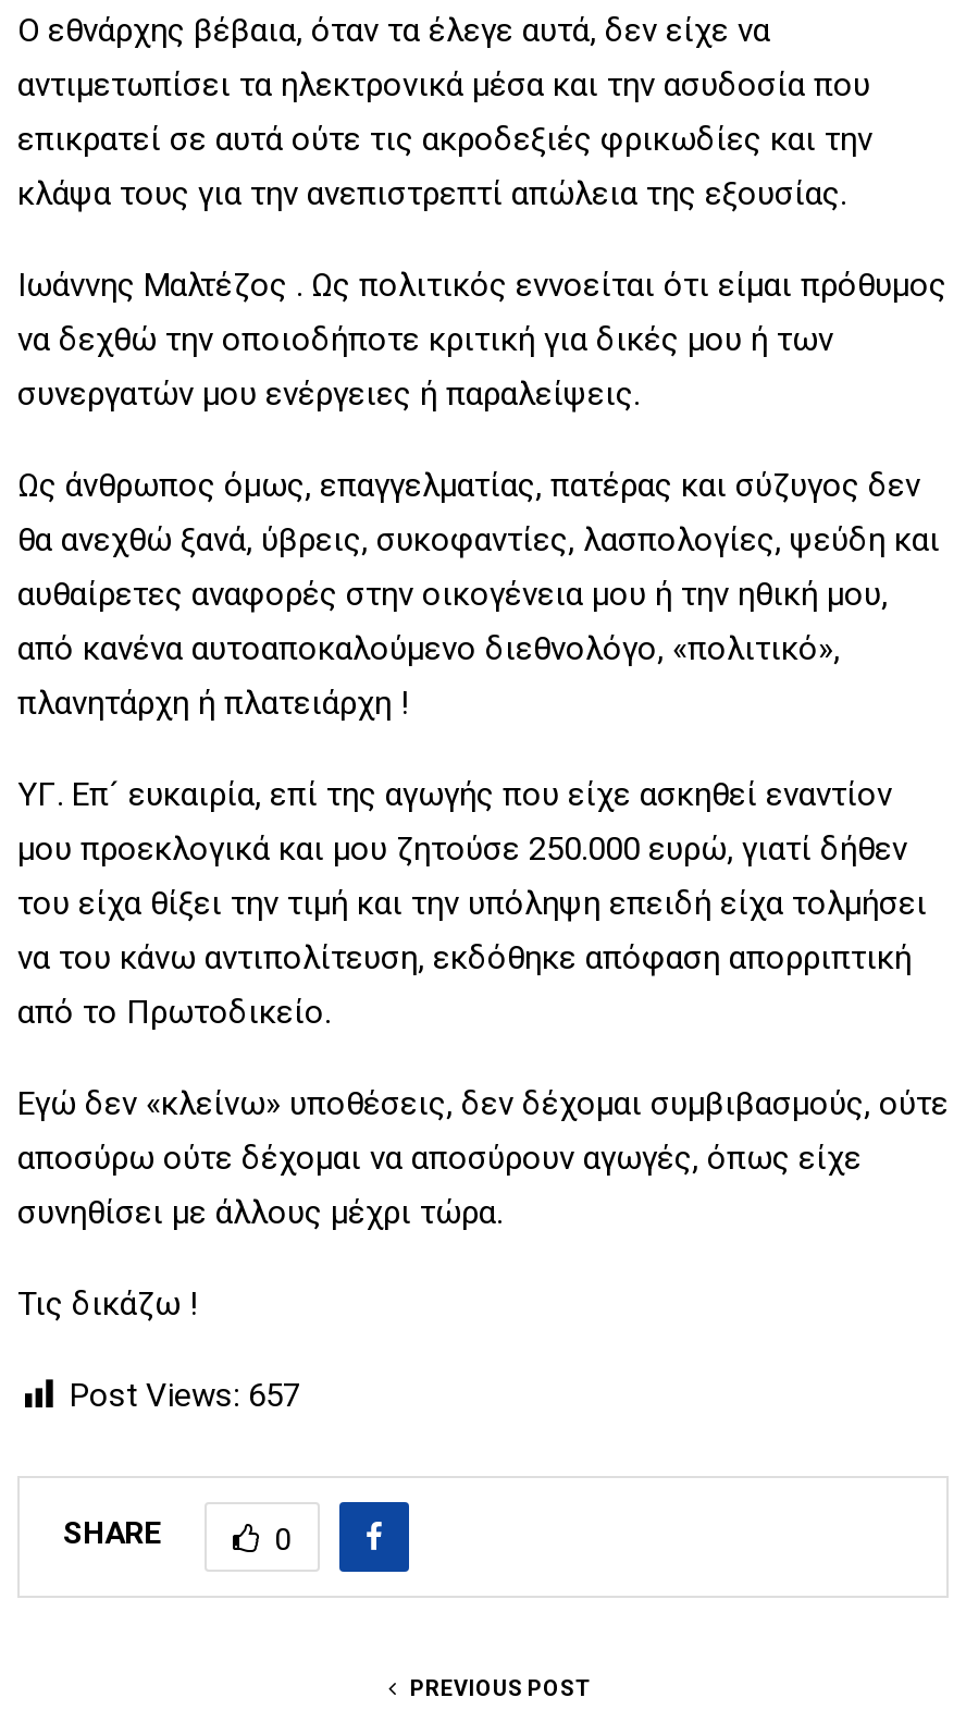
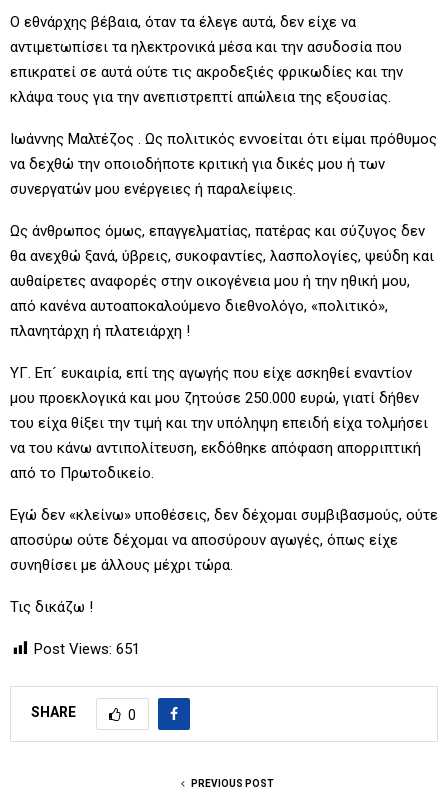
- Post Views: 657
+ Post Views: 651
